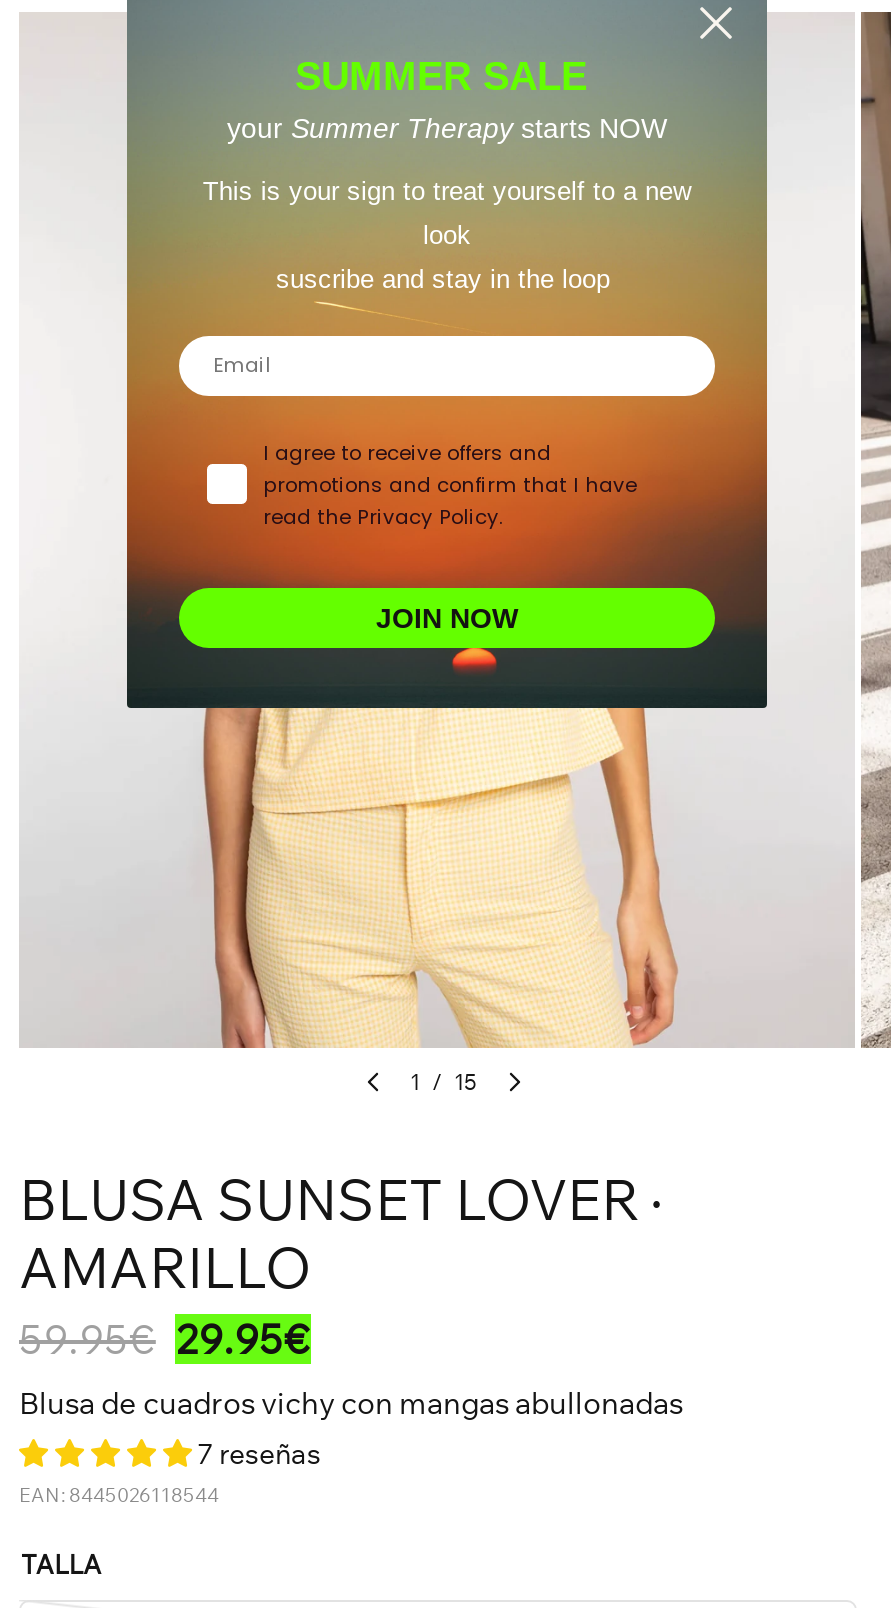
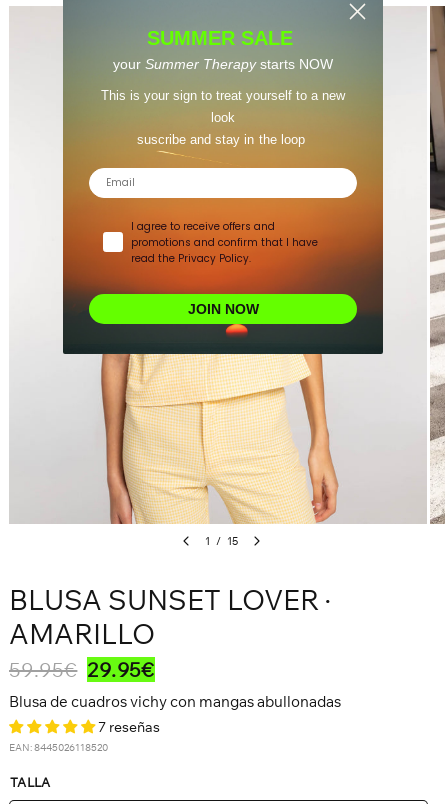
- EAN: 8445026118544
+ EAN: 8445026118520
